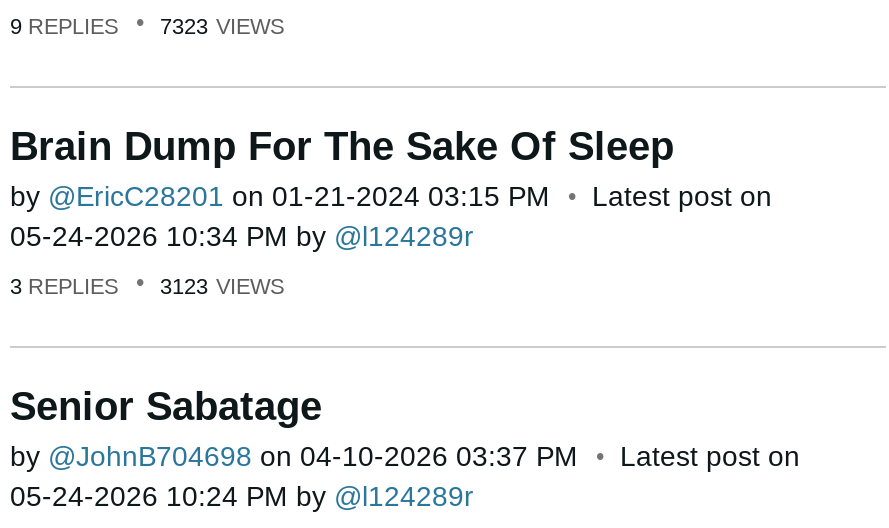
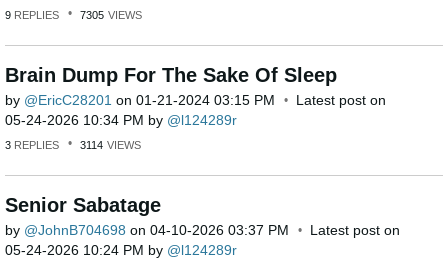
- 9 REPLIES 7323 VIEWS
+ 9 REPLIES 7305 VIEWS

- 3 REPLIES 3123 VIEWS
+ 3 REPLIES 3114 VIEWS
